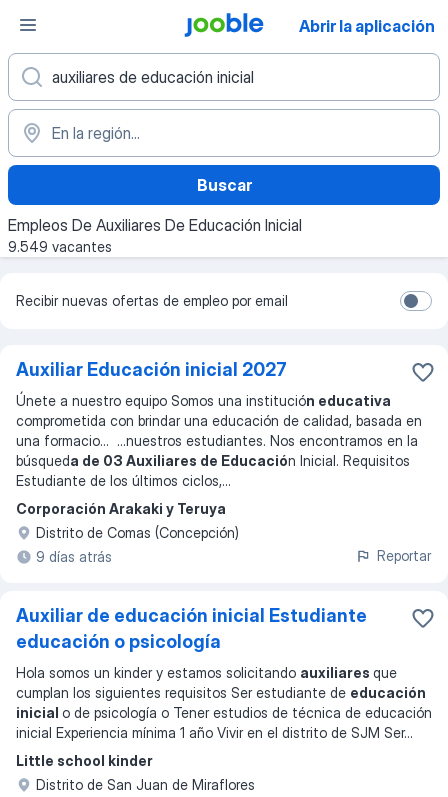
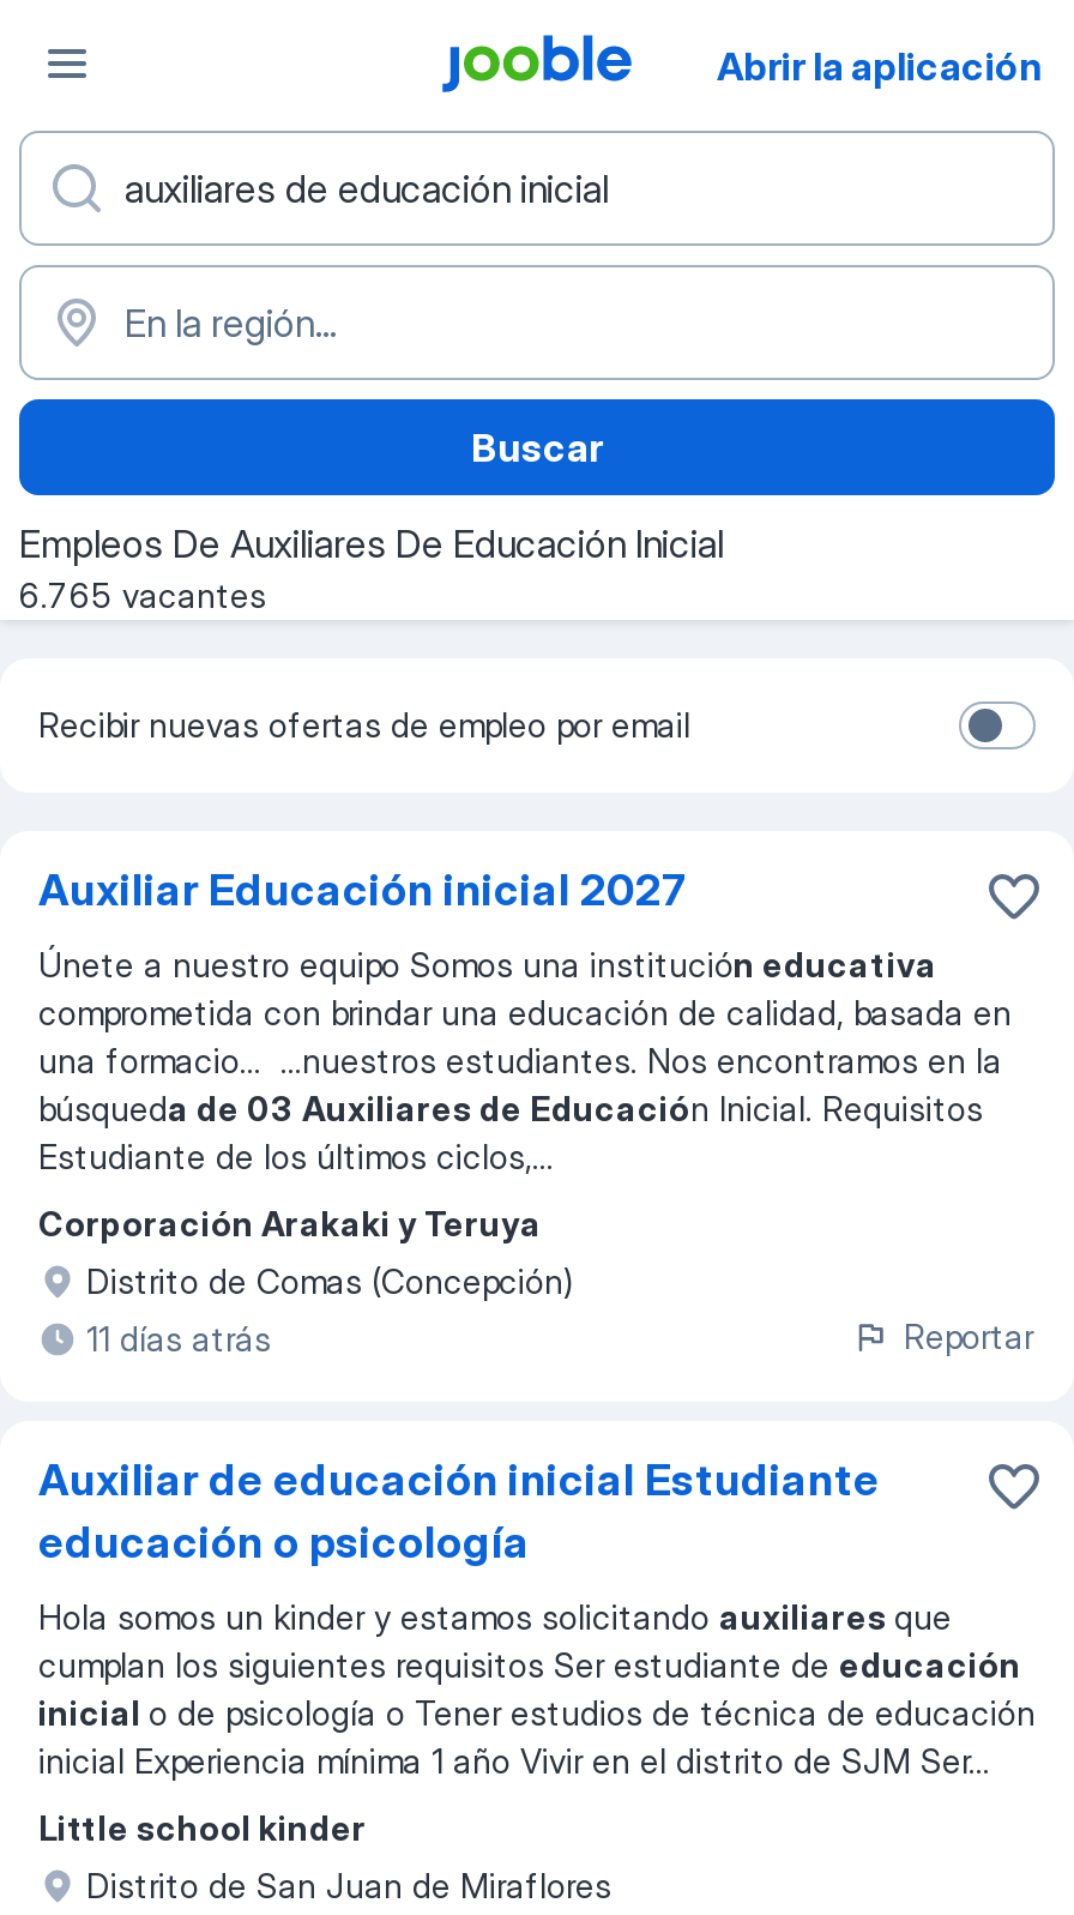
- 9.549 vacantes
+ 6.765 vacantes

- 9 días atrás
+ 11 días atrás
